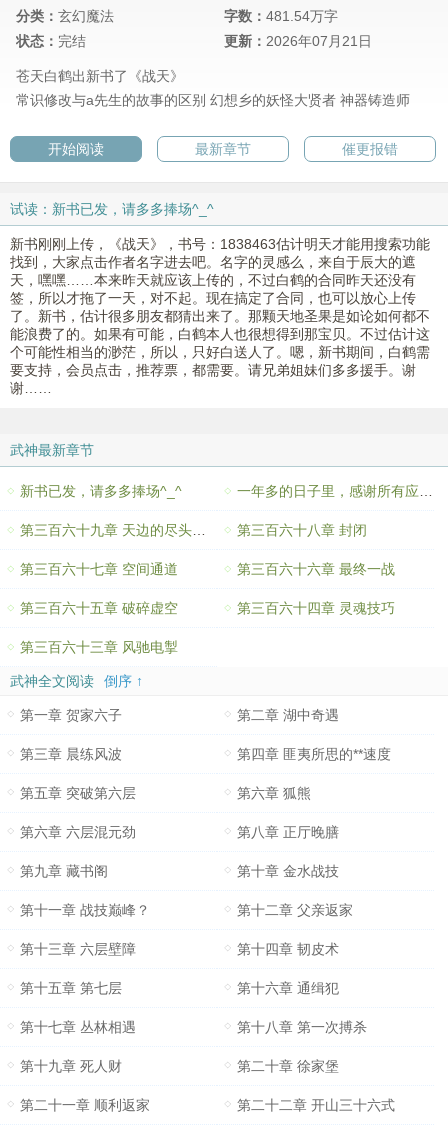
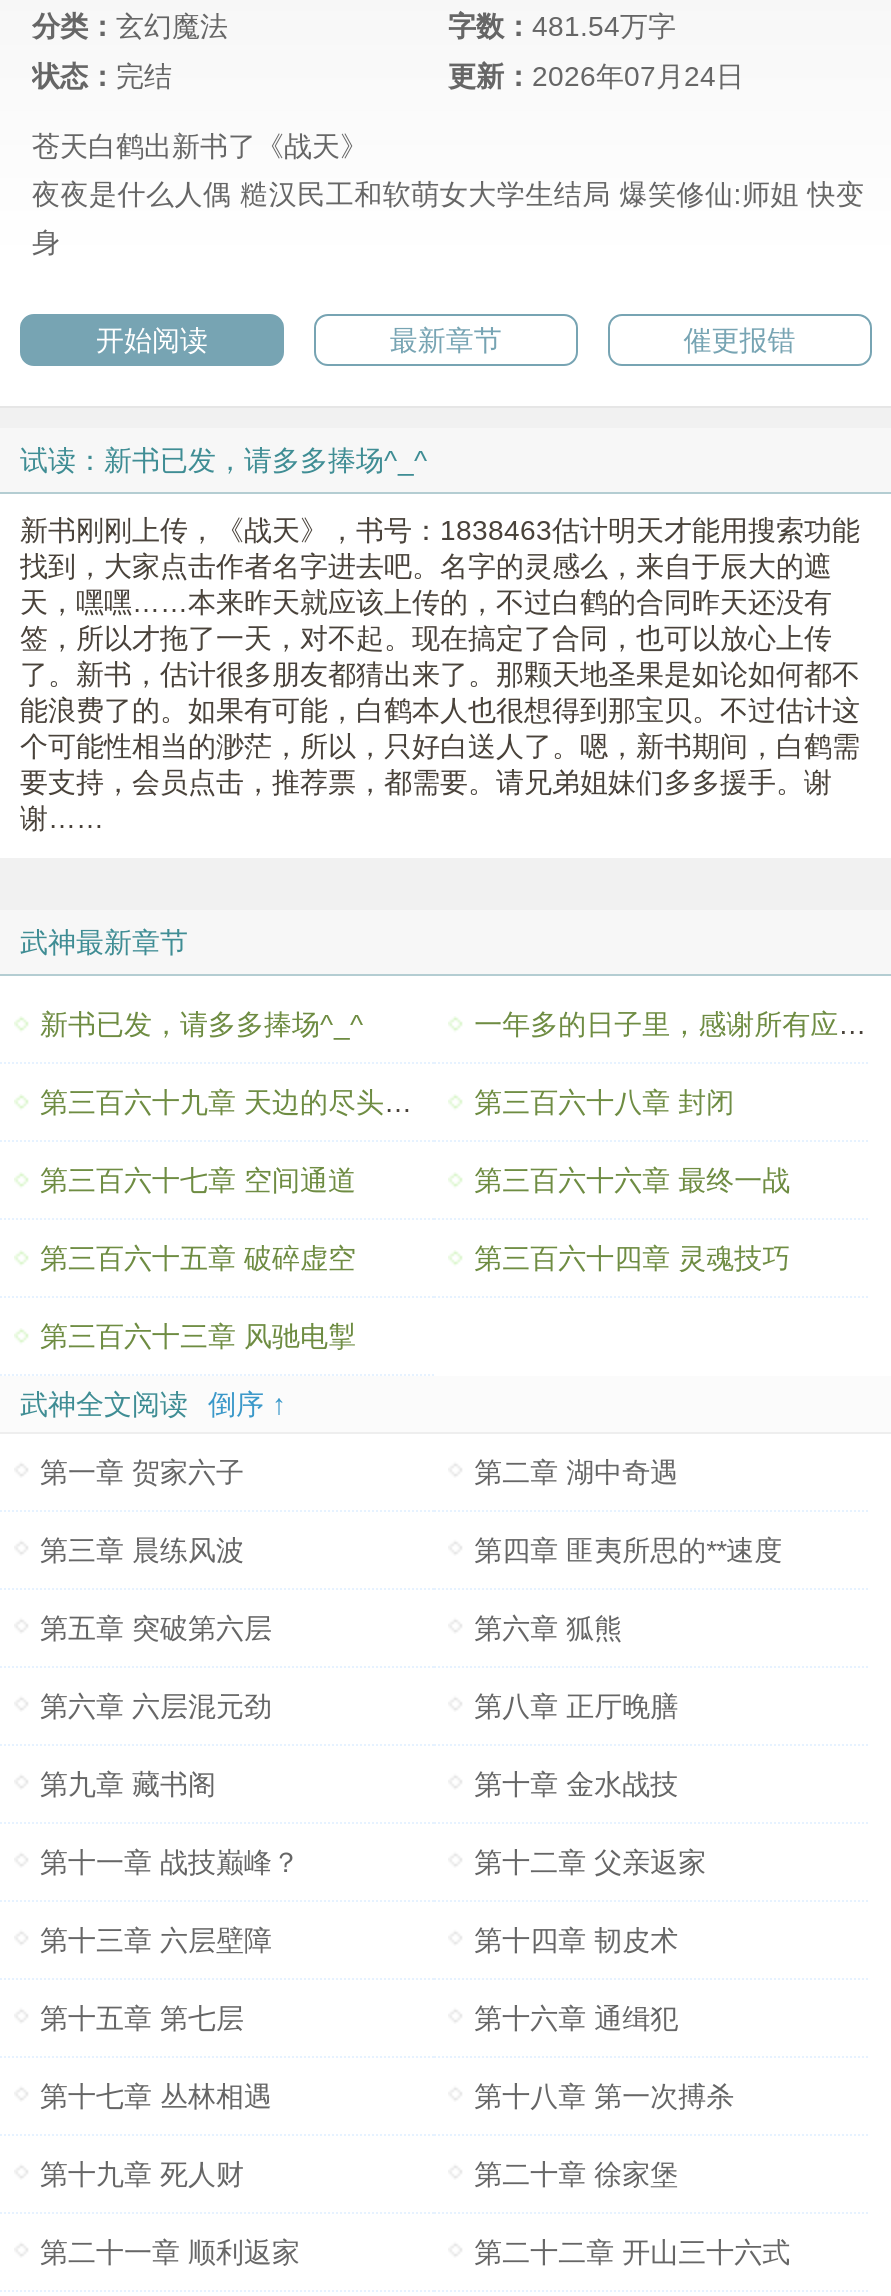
- 更新：2026年07月21日
+ 更新：2026年07月24日

- 常识修改与a先生的故事的区别 幻想乡的妖怪大贤者 神器铸造师
+ 夜夜是什么人偶 糙汉民工和软萌女大学生结局 爆笑修仙:师姐 快变
+ 身
